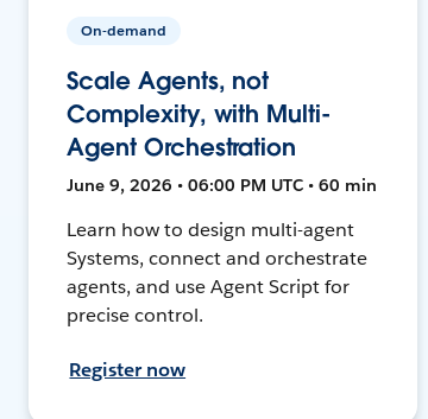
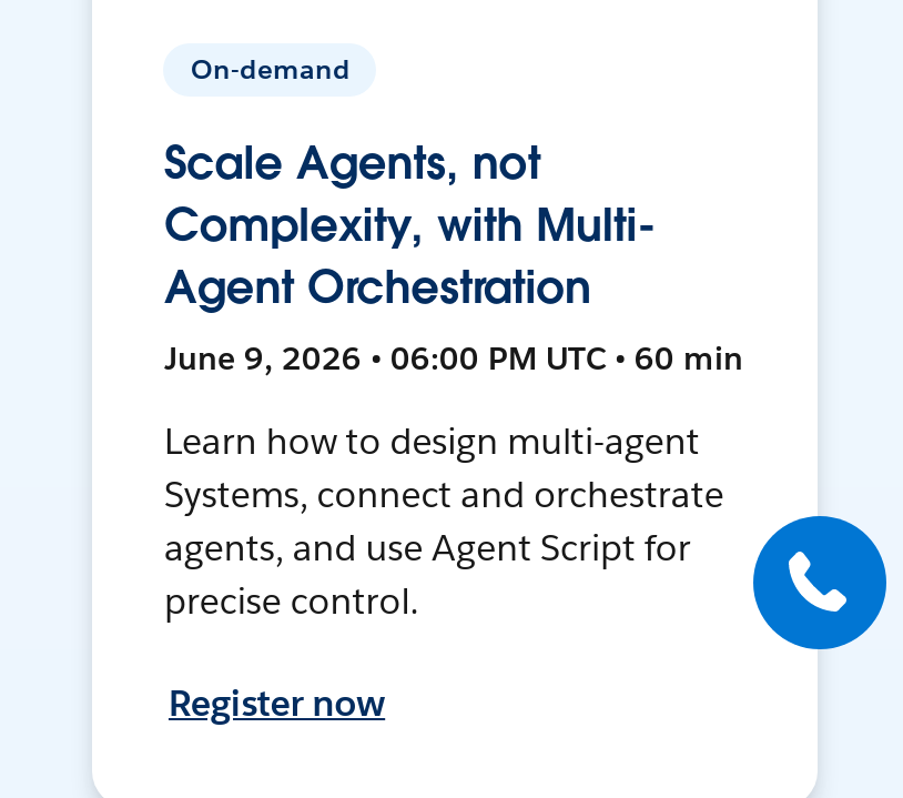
+ [image]
